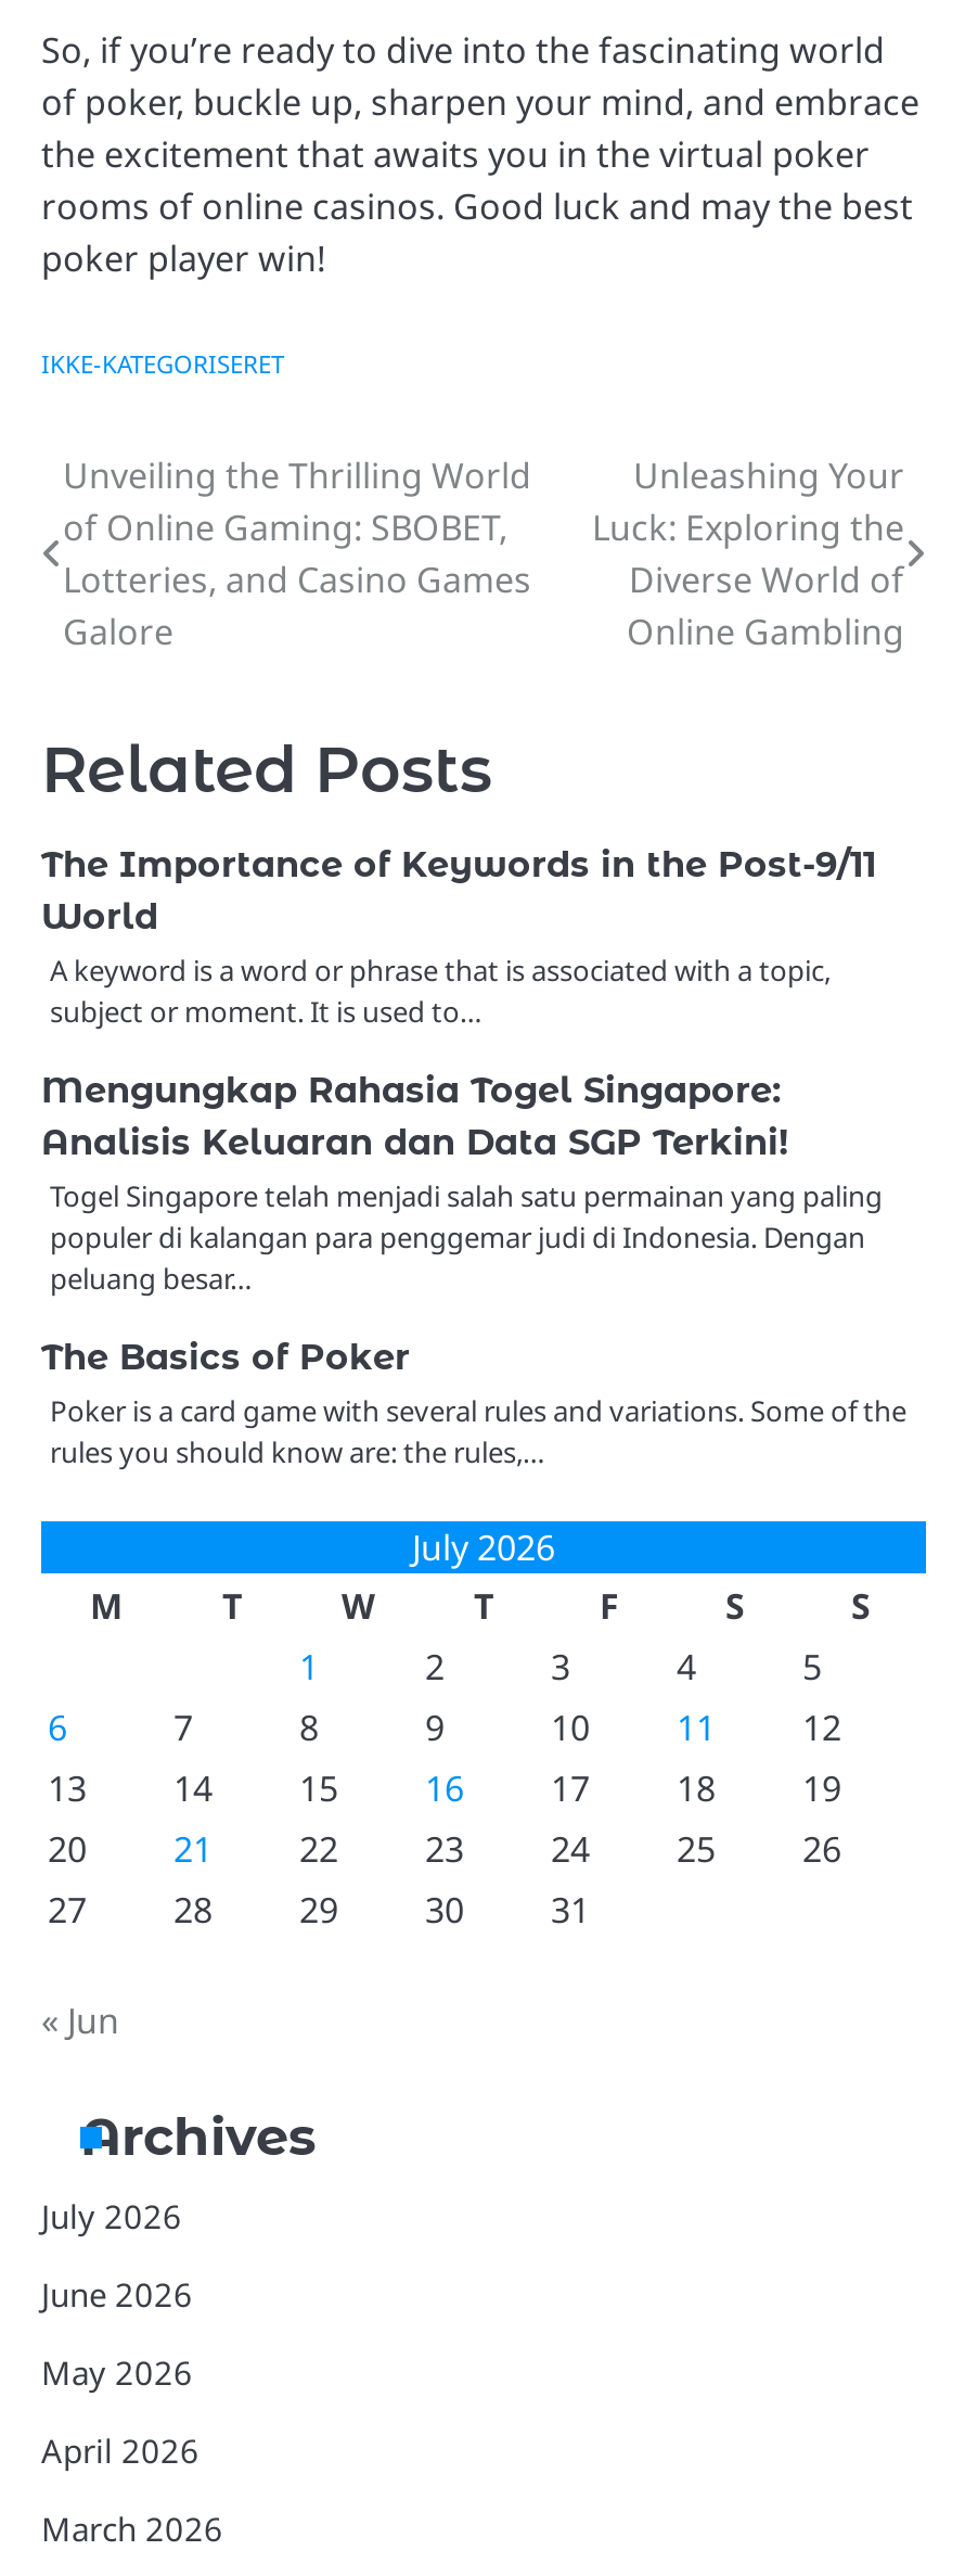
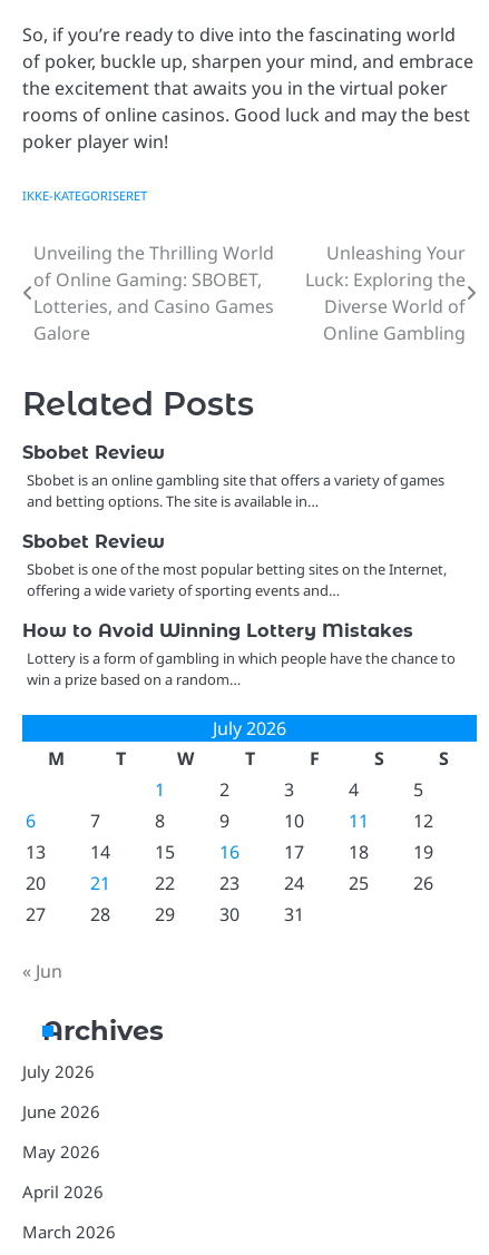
- The Importance of Keywords in the Post-9/11
- World
- A keyword is a word or phrase that is associated with a topic,
- subject or moment. It is used to…
+ Sbobet Review
+ Sbobet is an online gambling site that offers a variety of games
+ and betting options. The site is available in…

- Mengungkap Rahasia Togel Singapore:
- Analisis Keluaran dan Data SGP Terkini!
- Togel Singapore telah menjadi salah satu permainan yang paling
- populer di kalangan para penggemar judi di Indonesia. Dengan
- peluang besar…
+ Sbobet Review
+ Sbobet is one of the most popular betting sites on the Internet,
+ offering a wide variety of sporting events and…

- The Basics of Poker
- Poker is a card game with several rules and variations. Some of the
- rules you should know are: the rules,…
+ How to Avoid Winning Lottery Mistakes
+ Lottery is a form of gambling in which people have the chance to
+ win a prize based on a random…
